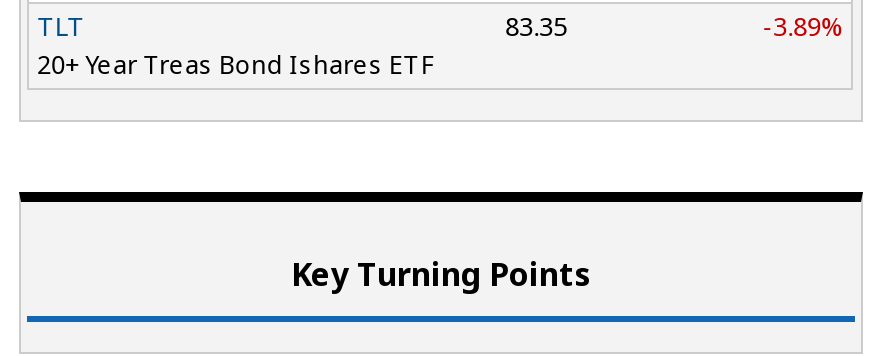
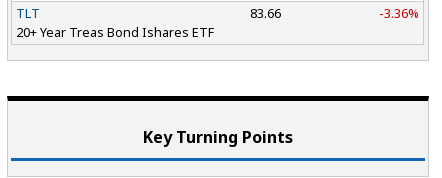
- 83.35
+ 83.66

- -3.89%
+ -3.36%
